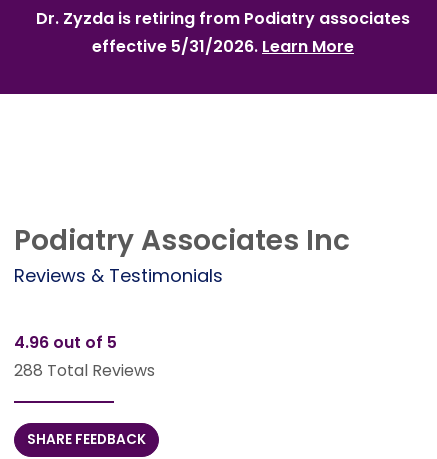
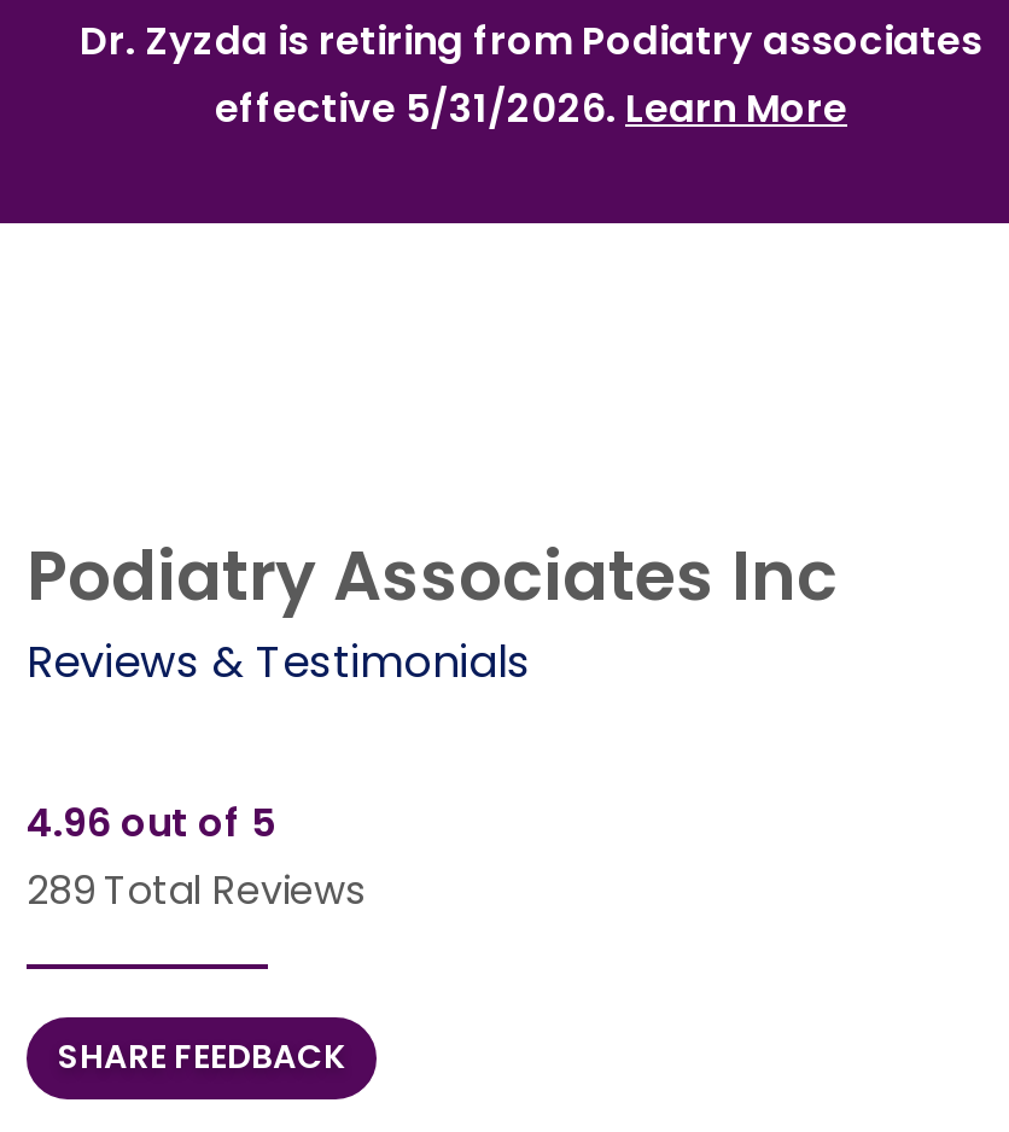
- 288 Total Reviews
+ 289 Total Reviews
